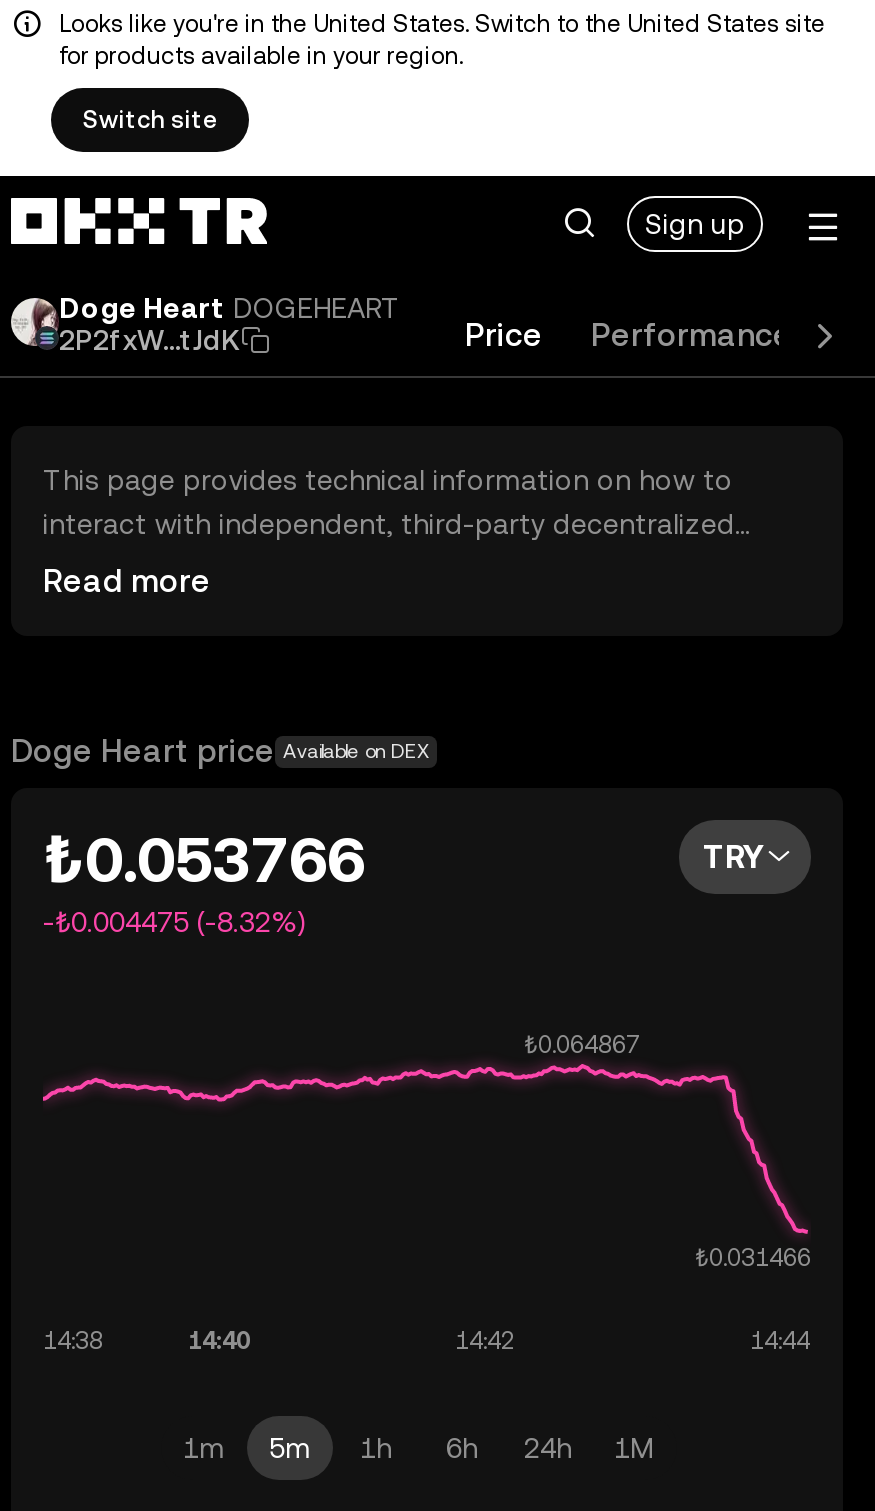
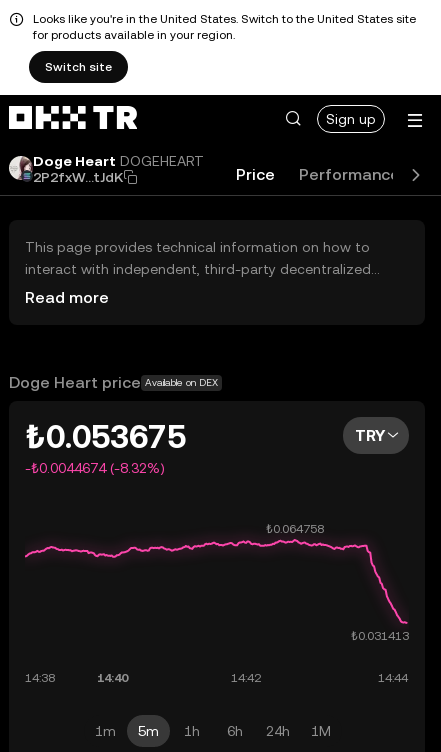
- ₺0.053766
+ ₺0.053675

- -₺0.004475 (-8.32%)
+ -₺0.0044674 (-8.32%)
